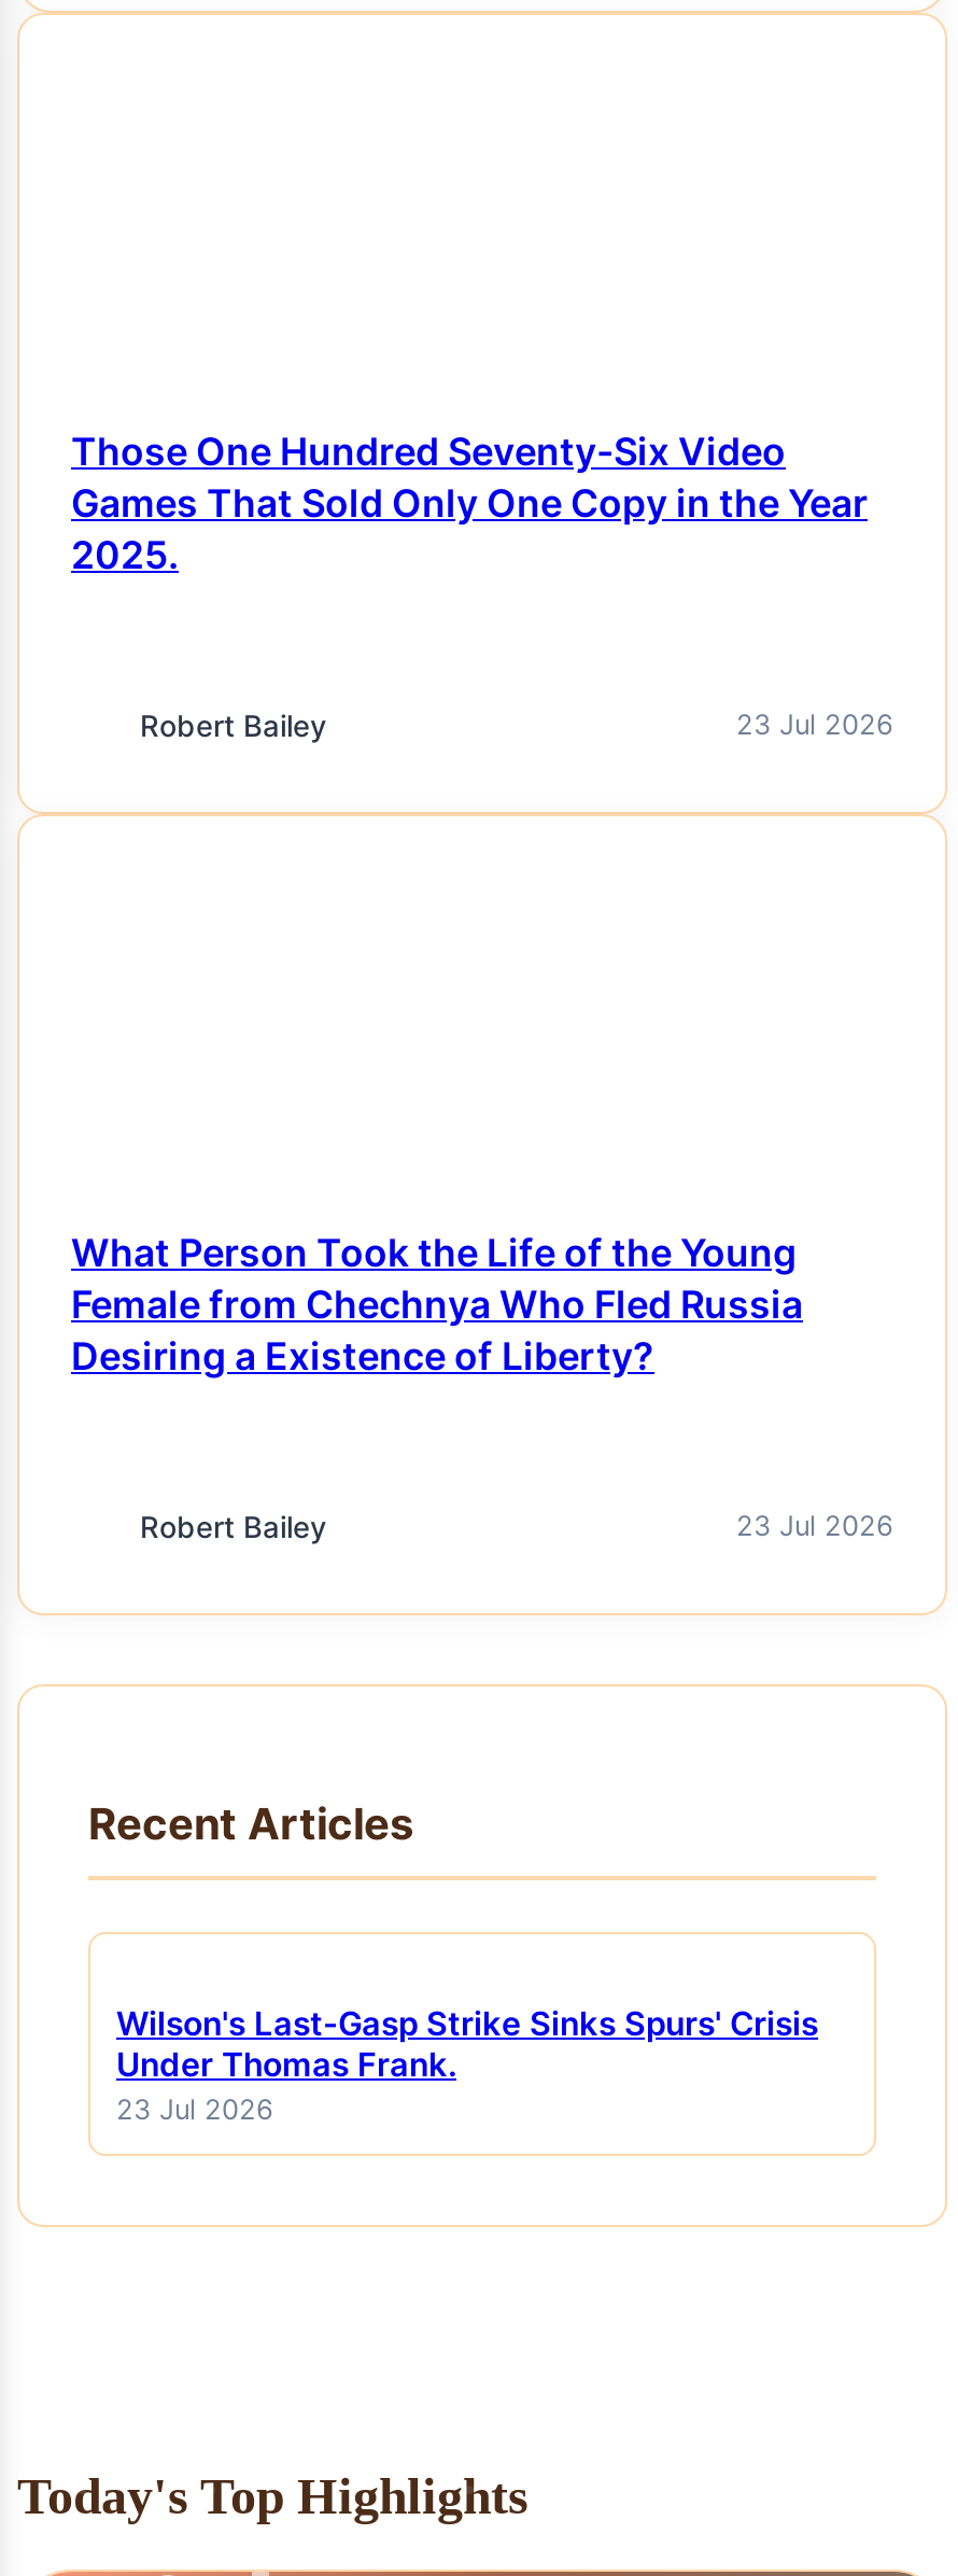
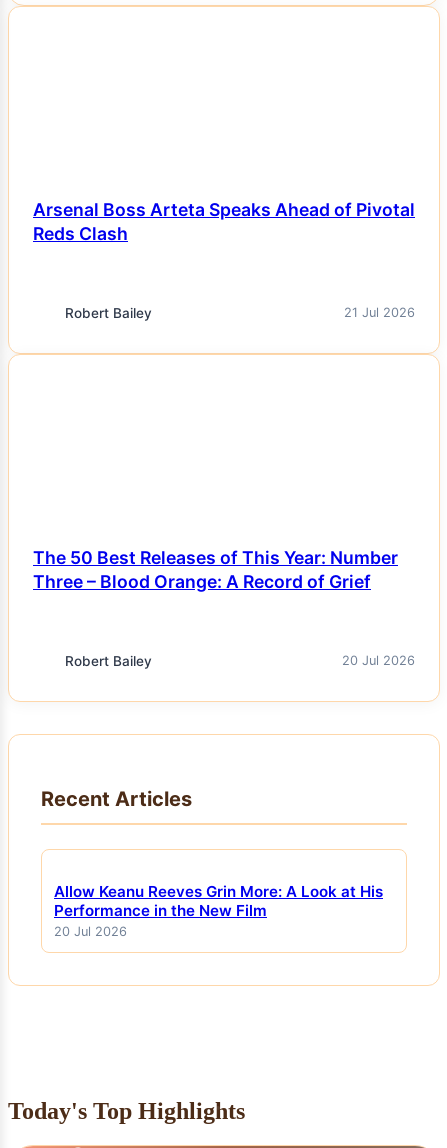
- Those One Hundred Seventy-Six Video
- Games That Sold Only One Copy in the Year
- 2025.
+ Arsenal Boss Arteta Speaks Ahead of Pivotal
+ Reds Clash

- 23 Jul 2026
+ 21 Jul 2026

- What Person Took the Life of the Young
- Female from Chechnya Who Fled Russia
- Desiring a Existence of Liberty?
+ The 50 Best Releases of This Year: Number
+ Three – Blood Orange: A Record of Grief

- 23 Jul 2026
+ 20 Jul 2026

- Wilson's Last-Gasp Strike Sinks Spurs' Crisis
- Under Thomas Frank.
- 23 Jul 2026
+ Allow Keanu Reeves Grin More: A Look at His
+ Performance in the New Film
+ 20 Jul 2026
